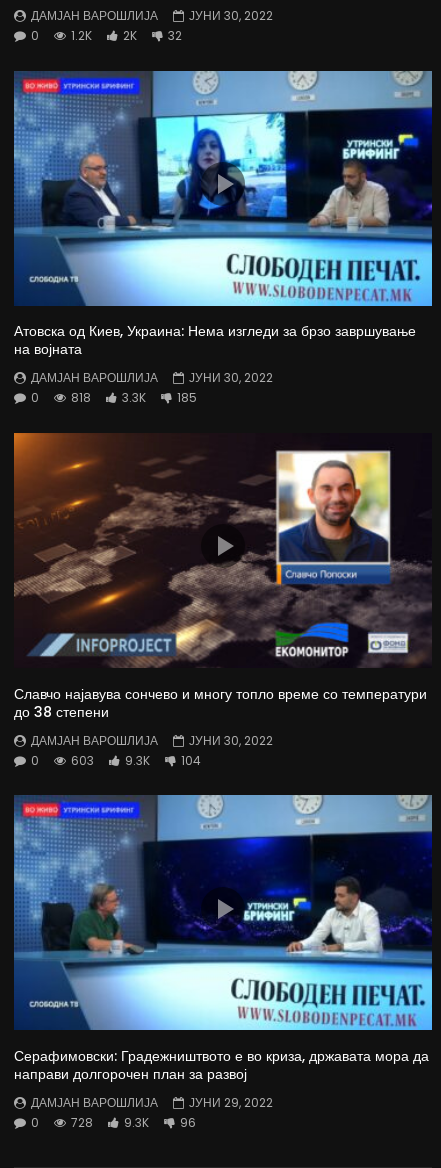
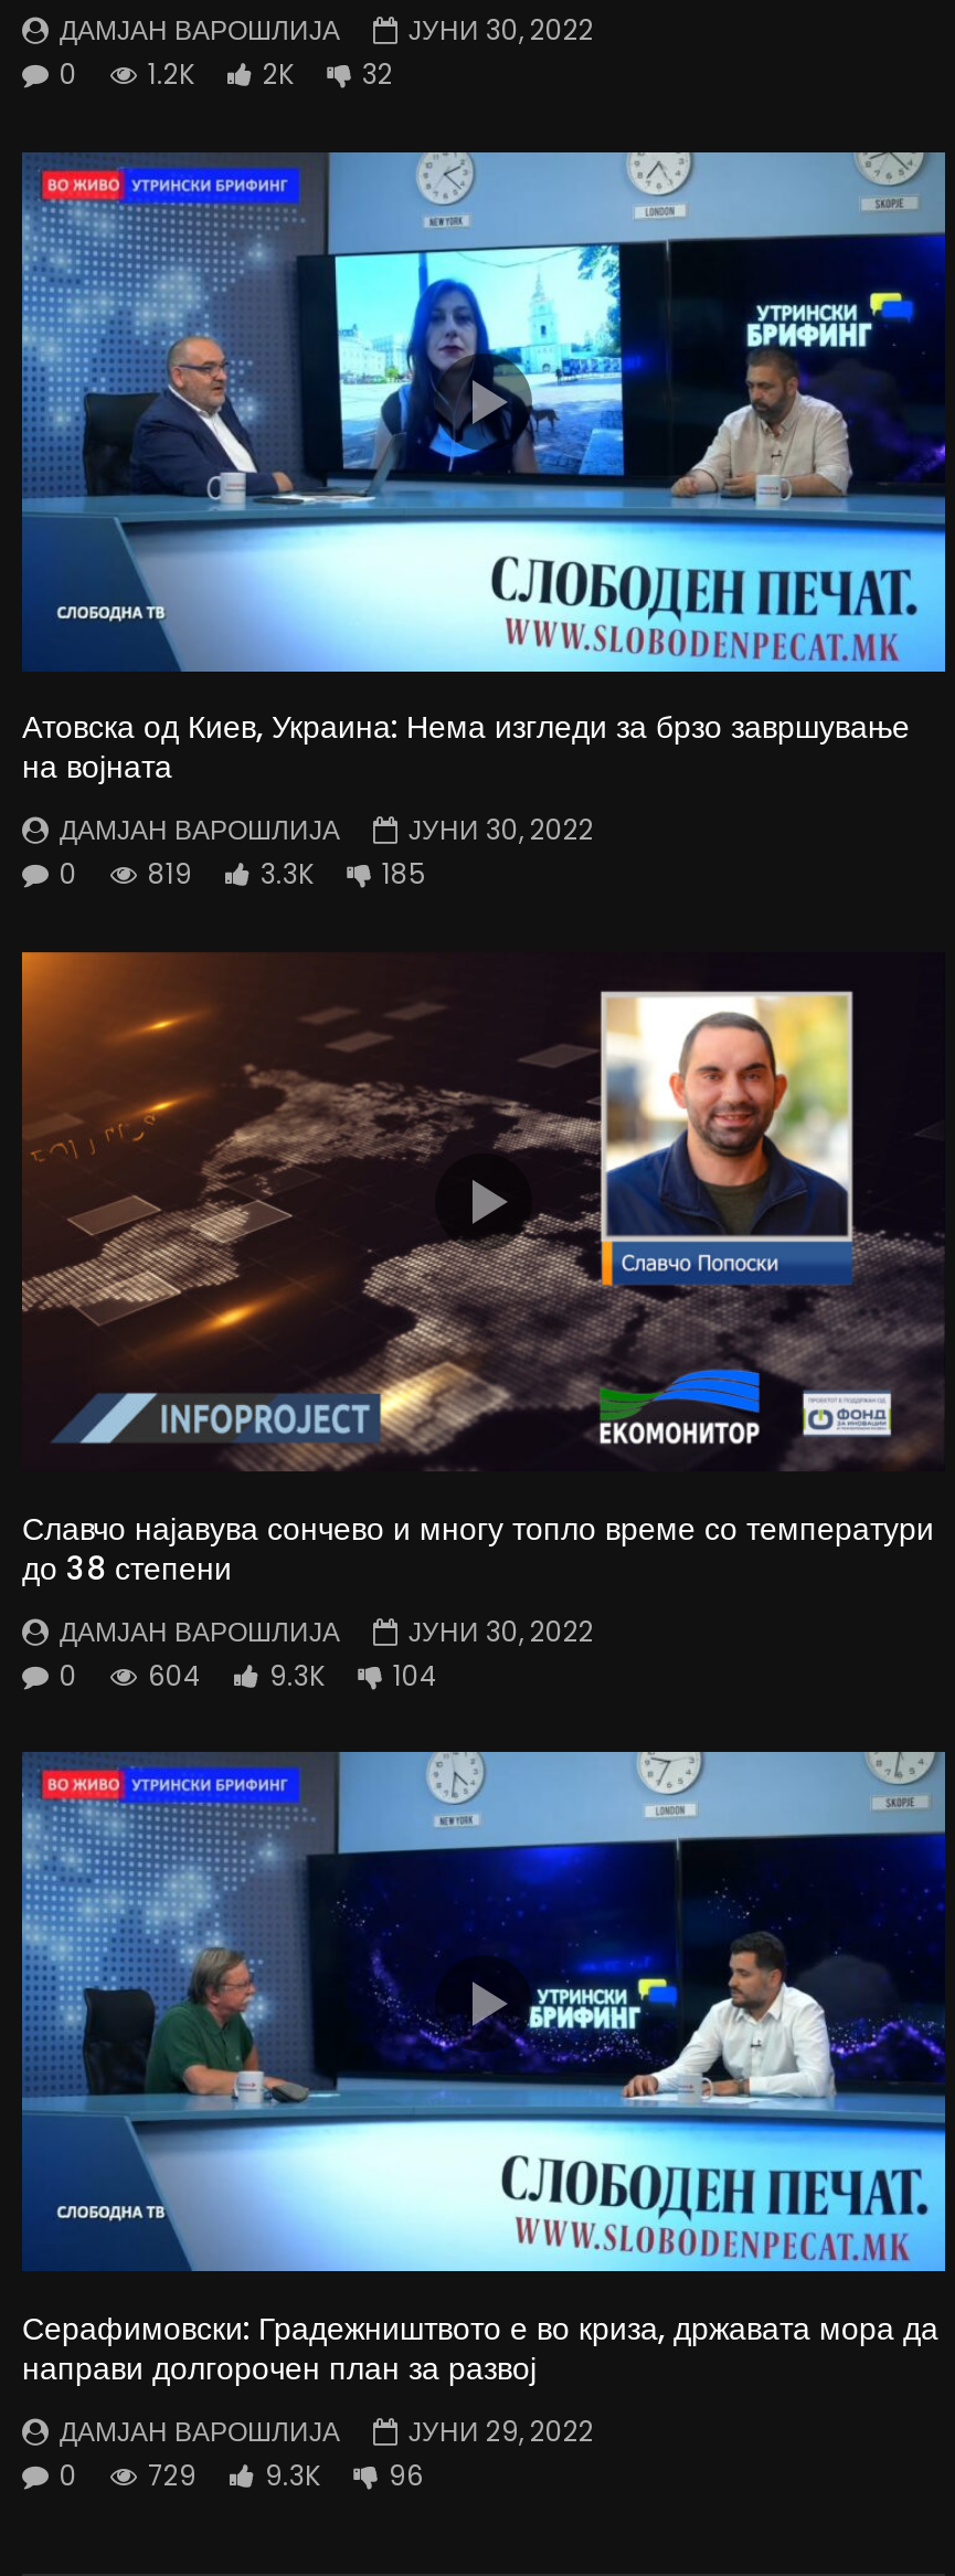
- 0 818 3.3K 185
+ 0 819 3.3K 185

- 0 603 9.3K 104
+ 0 604 9.3K 104

- 0 728 9.3K 96
+ 0 729 9.3K 96
